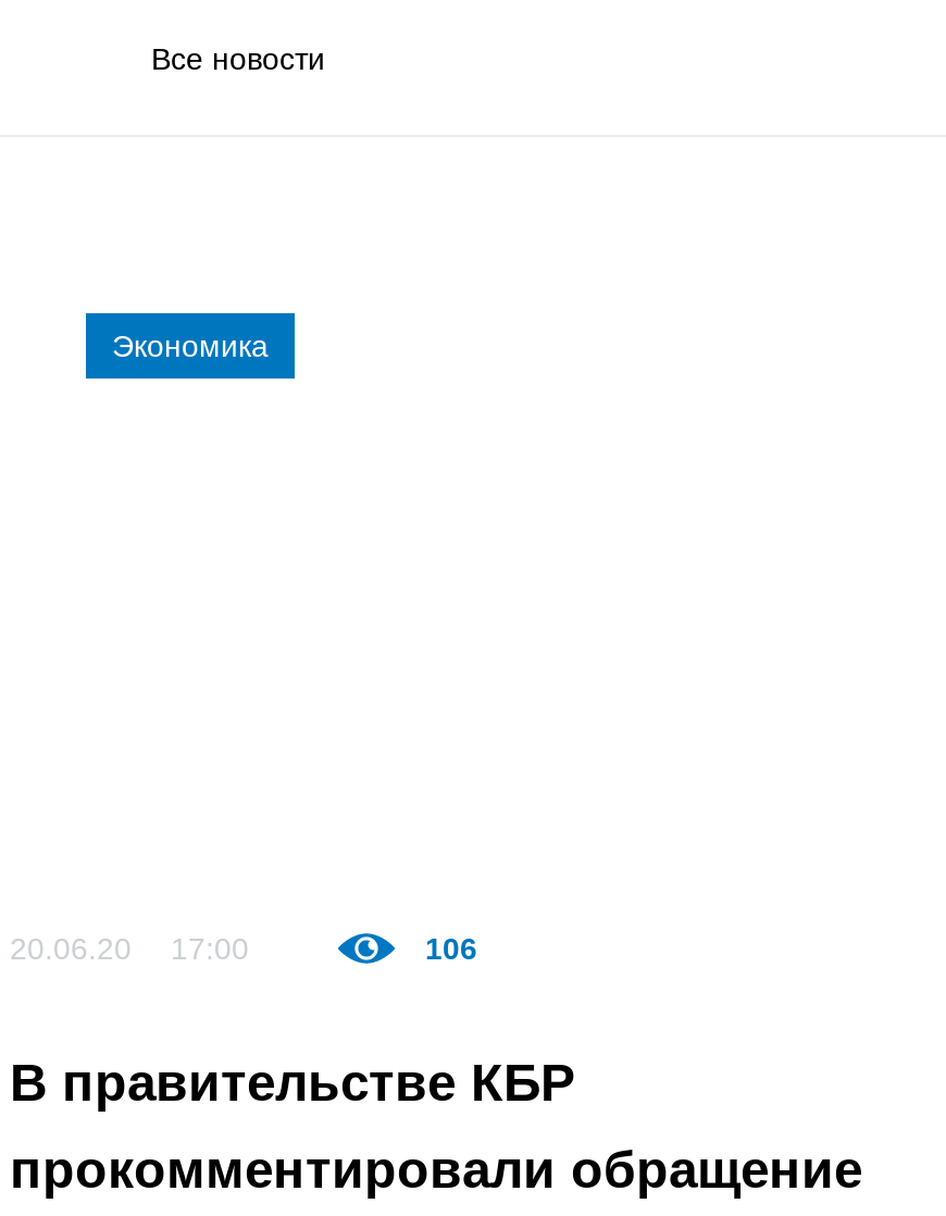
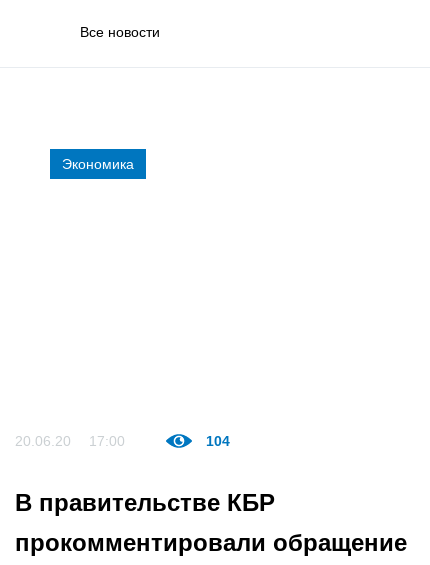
- 106
+ 104
